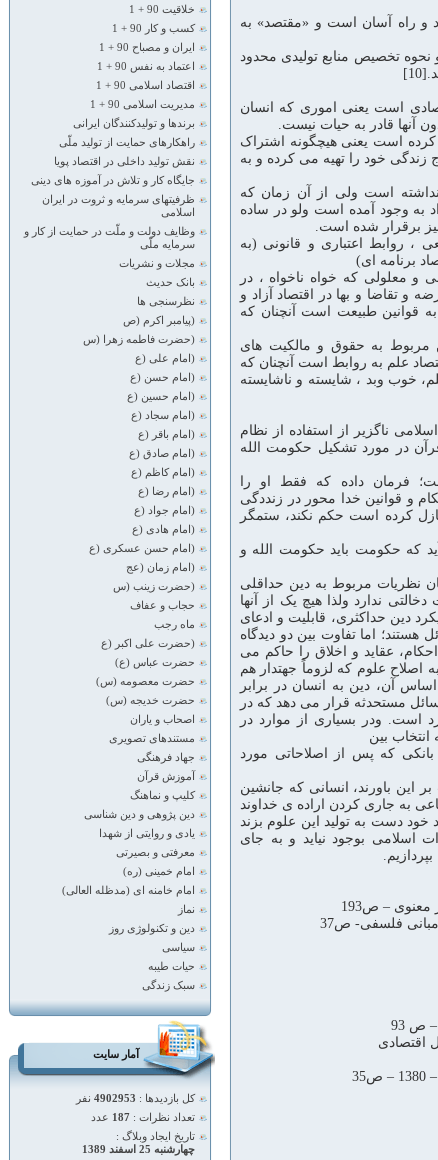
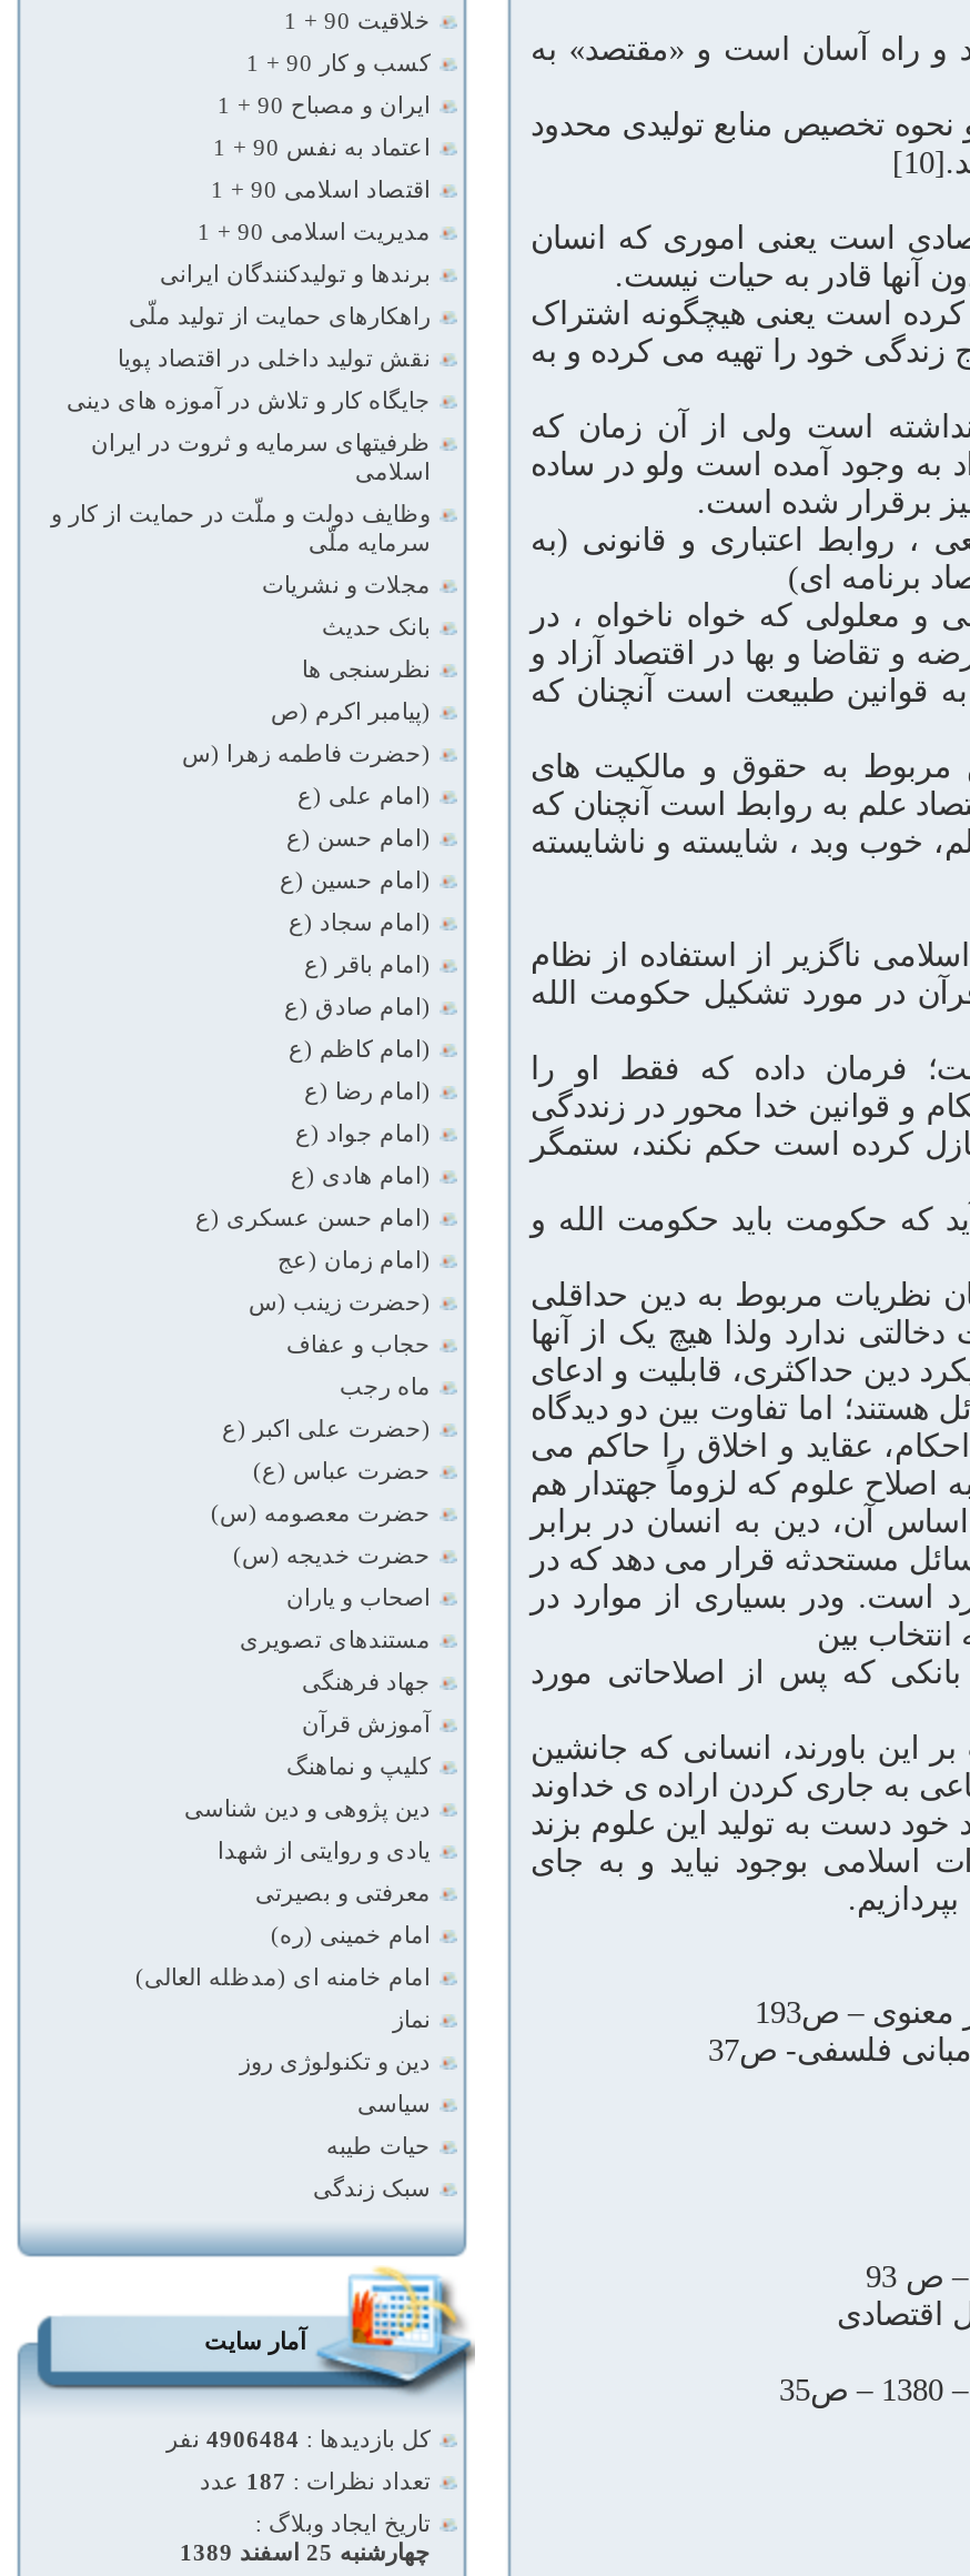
- كل بازديدها : 4902953 نفر
+ كل بازديدها : 4906484 نفر
